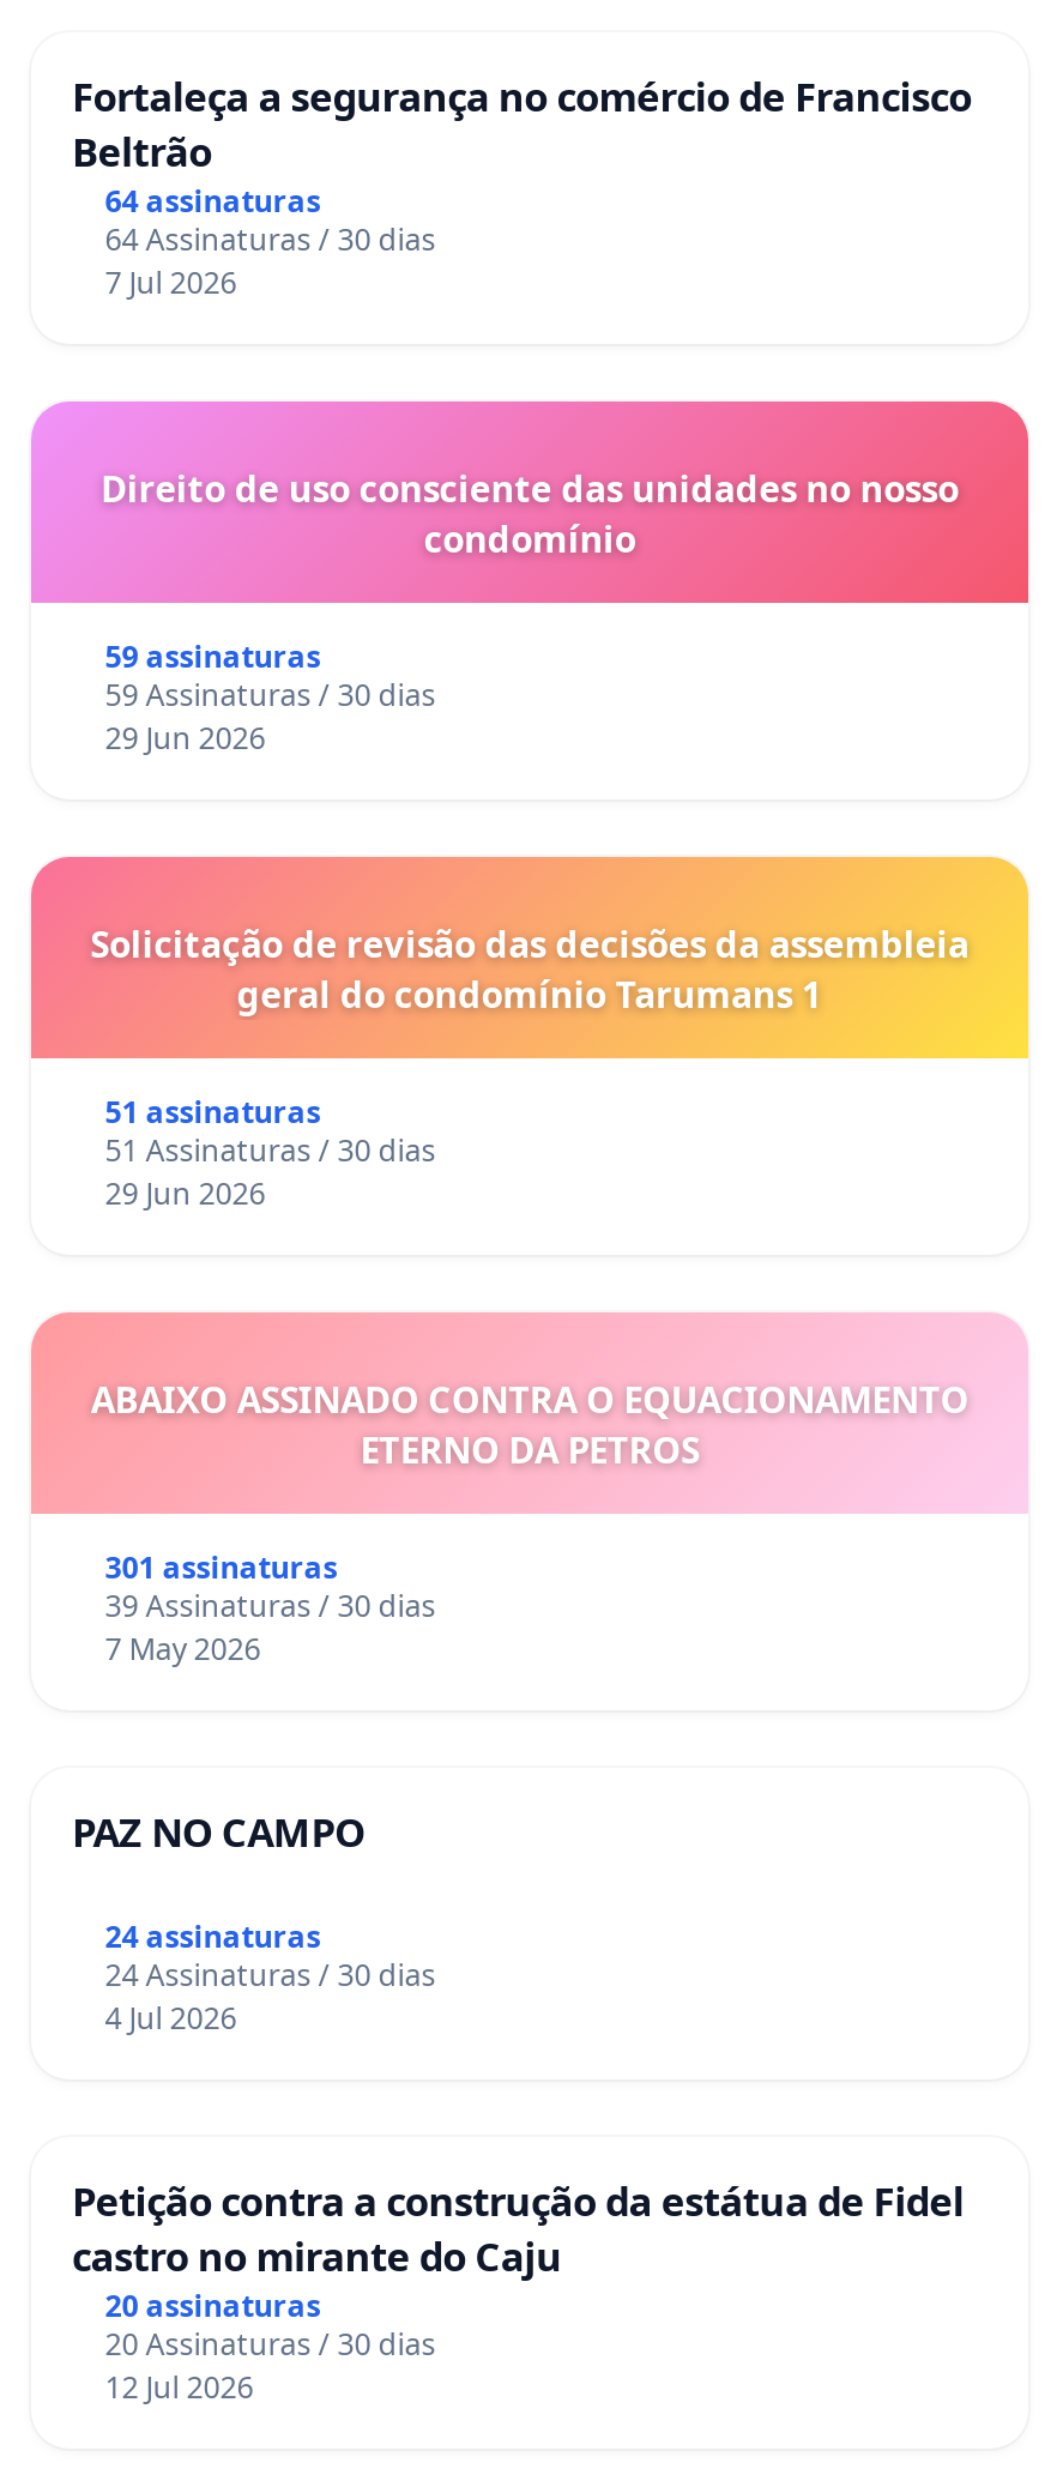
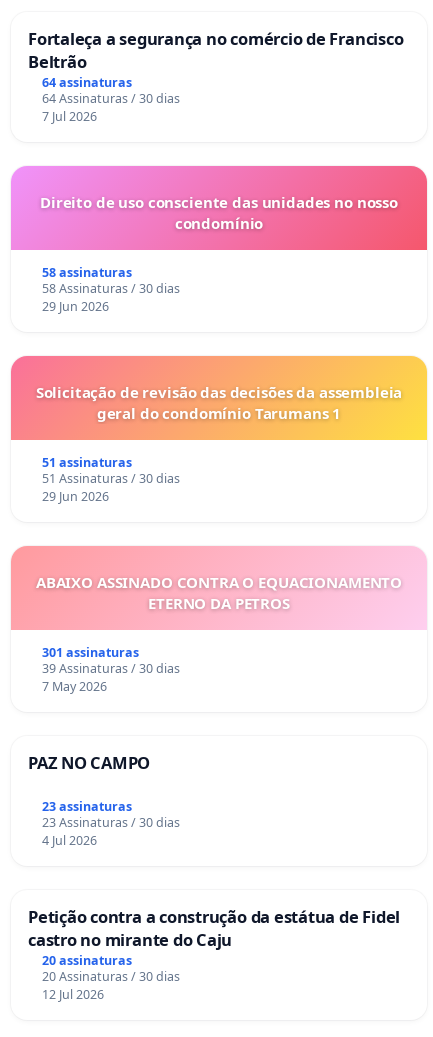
- 59 assinaturas
+ 58 assinaturas

- 59 Assinaturas / 30 dias
+ 58 Assinaturas / 30 dias

- 24 assinaturas
+ 23 assinaturas

- 24 Assinaturas / 30 dias
+ 23 Assinaturas / 30 dias
